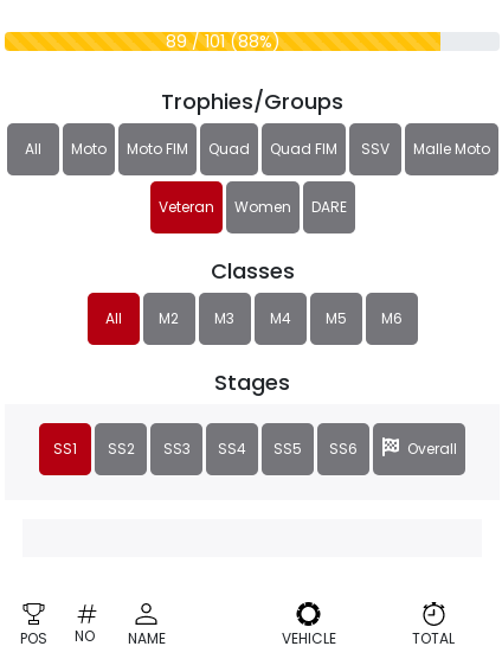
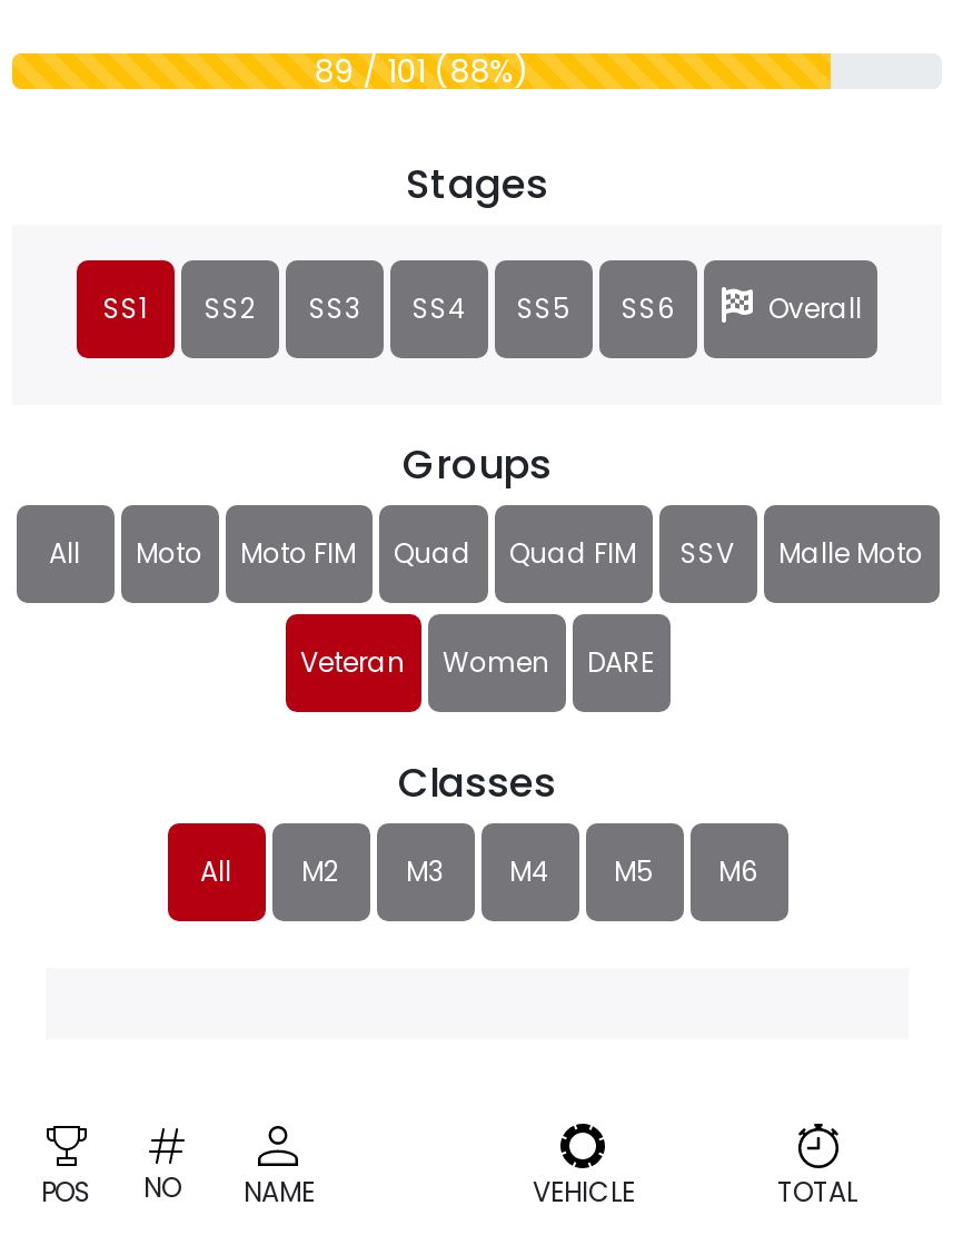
- Trophies/Groups
+ Groups

moved down: All | Moto | Moto FIM | ... | M5 | M6

moved up: Stages | SS2 | SS3 | SS4 | SS5 | SS6 | Overall
